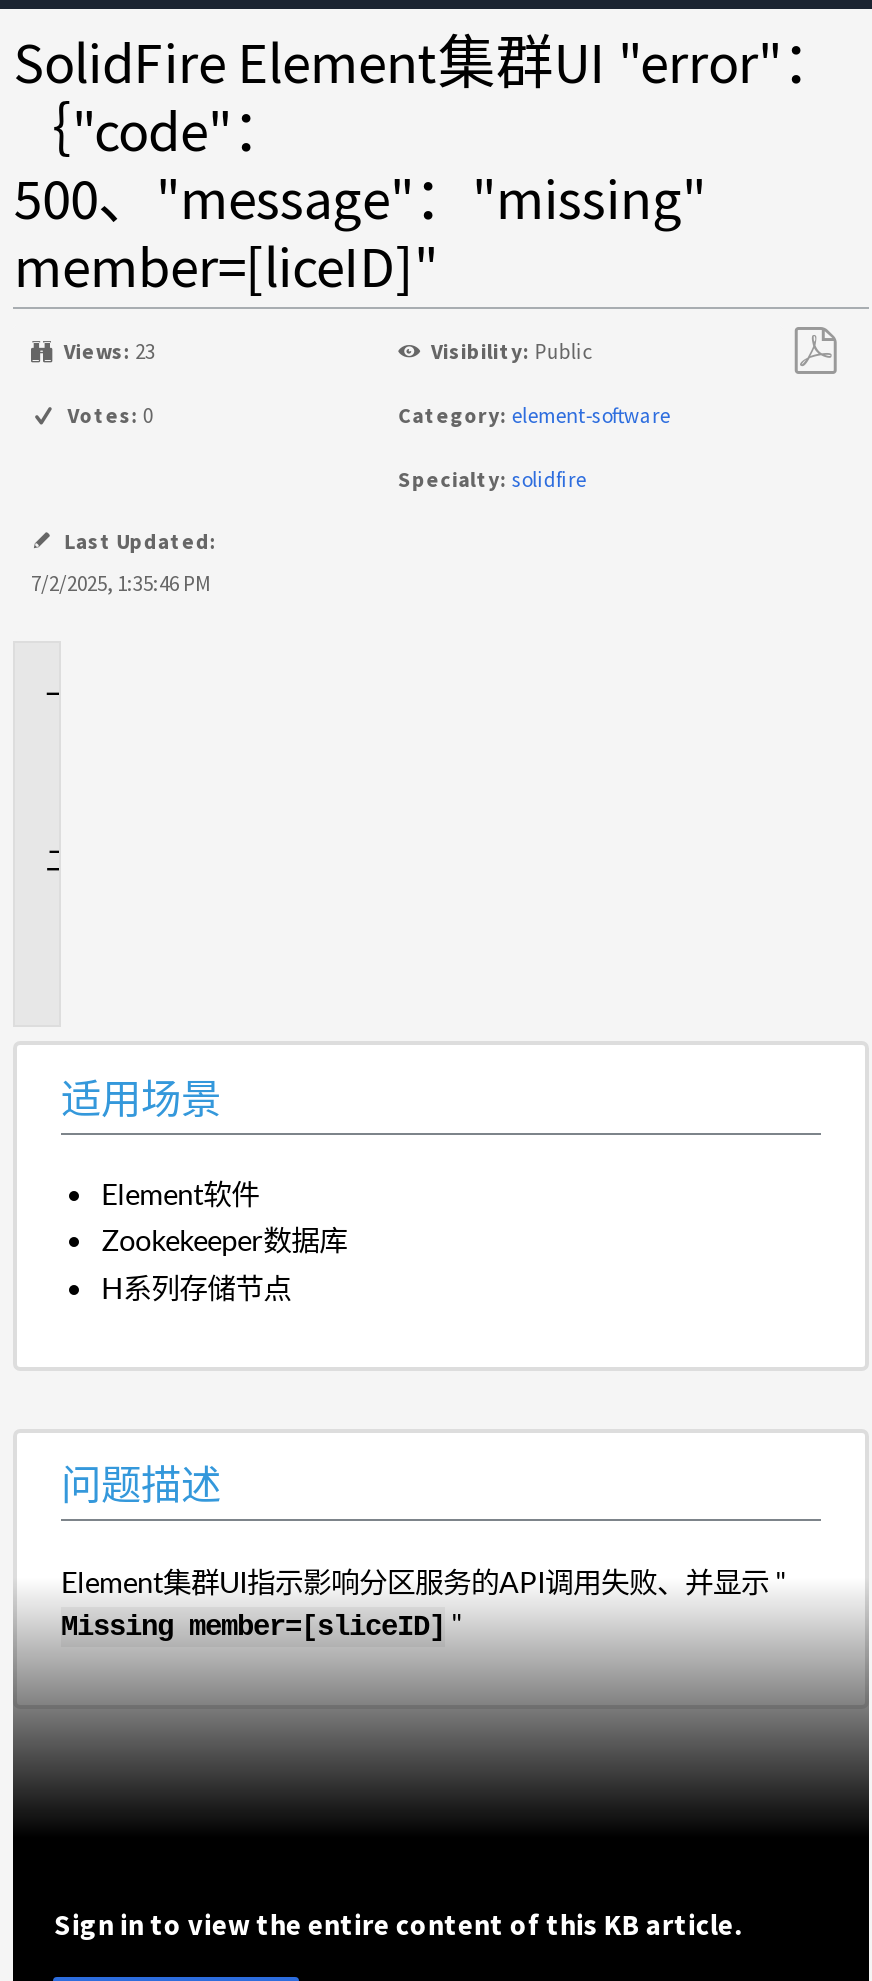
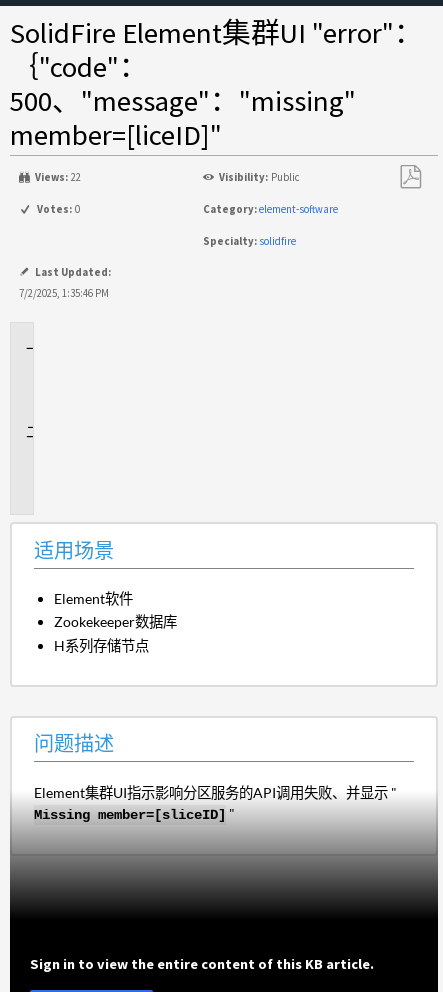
- Views: 23
+ Views: 22
